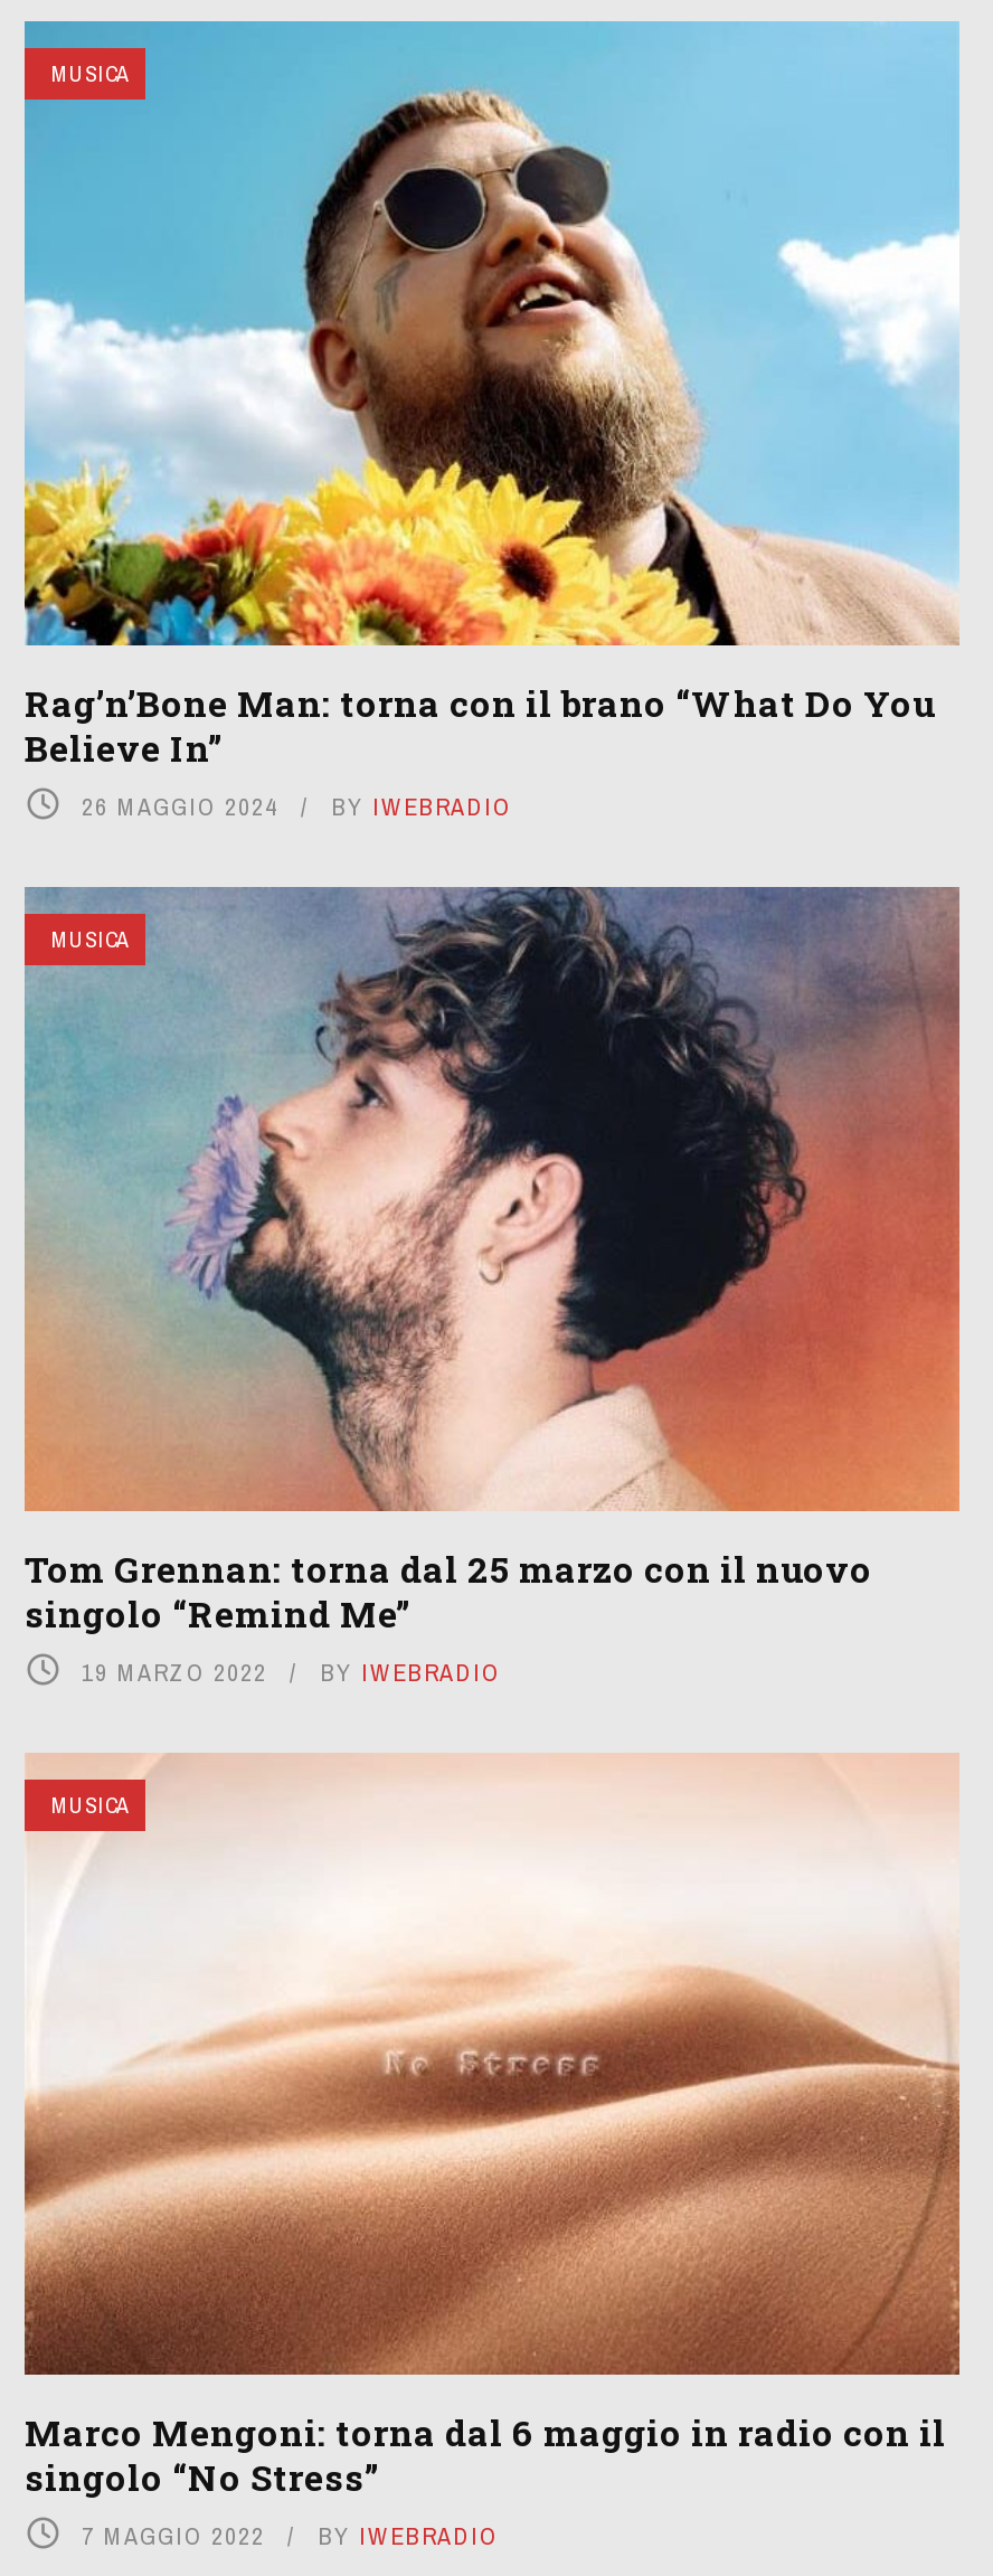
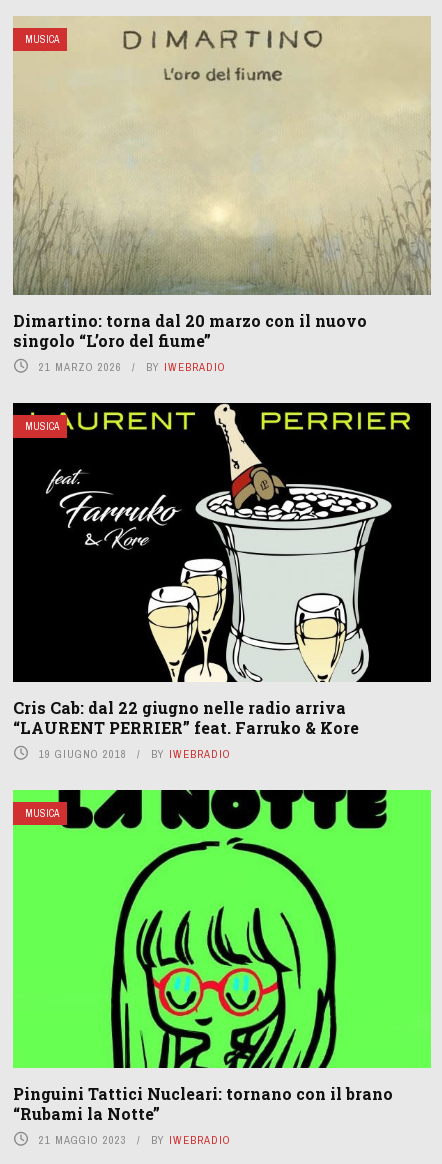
- [image]
- Rag’n’Bone Man: torna con il brano “What Do You
- Believe In”
- 26 MAGGIO 2024
+ [image]
+ Dimartino: torna dal 20 marzo con il nuovo
+ singolo “L’oro del fiume”
+ 21 MARZO 2026

- [image]
- Tom Grennan: torna dal 25 marzo con il nuovo
- singolo “Remind Me”
- 19 MARZO 2022
+ [image]
+ Cris Cab: dal 22 giugno nelle radio arriva
+ “LAURENT PERRIER” feat. Farruko & Kore
+ 19 GIUGNO 2018

- [image]
- Marco Mengoni: torna dal 6 maggio in radio con il
- singolo “No Stress”
- 7 MAGGIO 2022
+ [image]
+ Pinguini Tattici Nucleari: tornano con il brano
+ “Rubami la Notte”
+ 21 MAGGIO 2023
